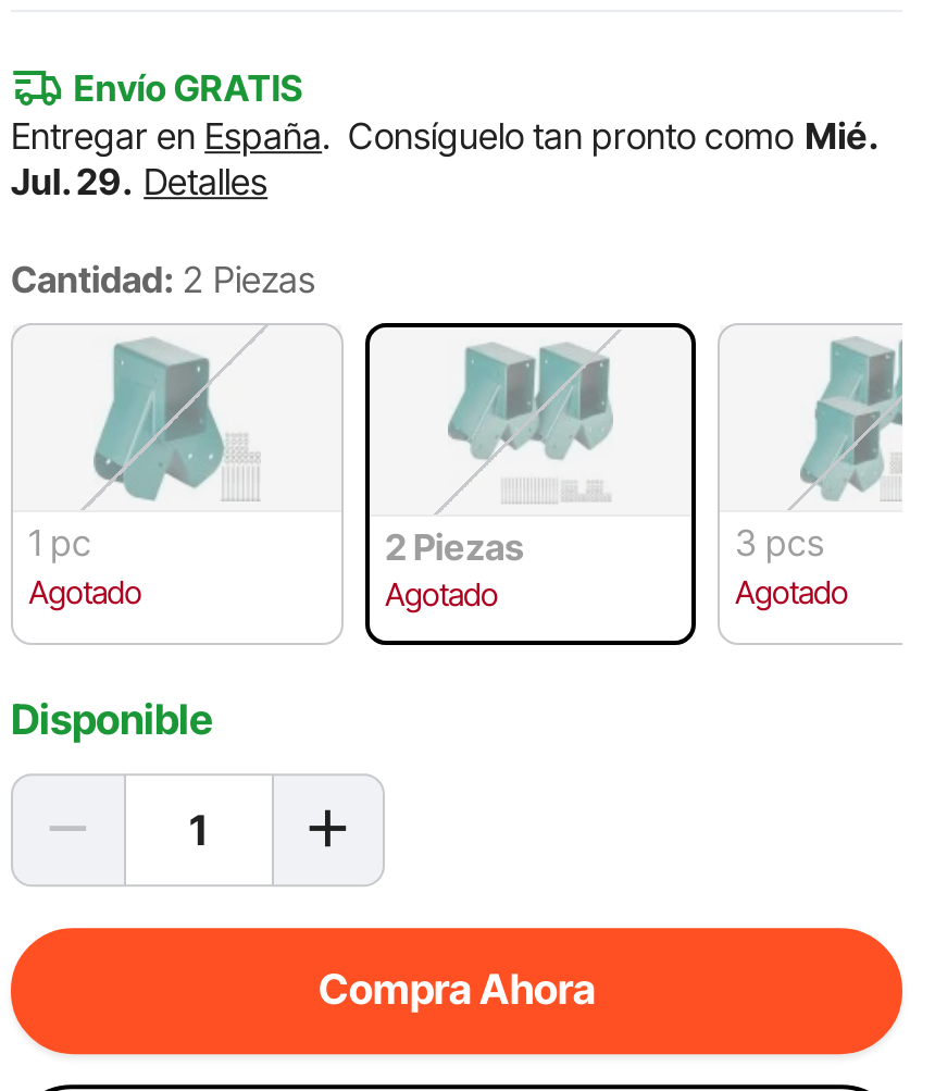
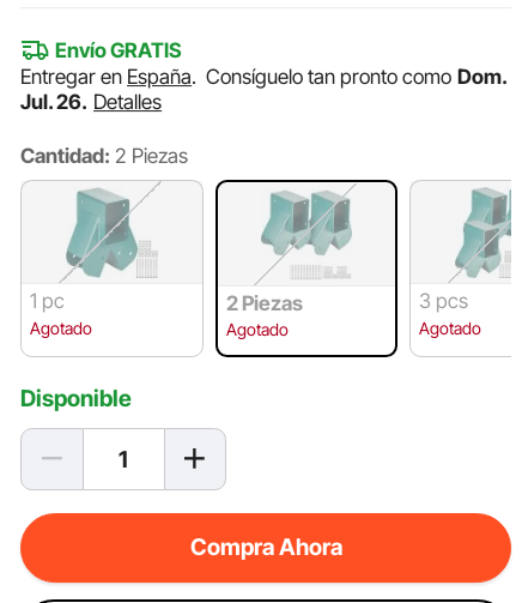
- Entregar en España. Consíguelo tan pronto como Mié.
+ Entregar en España. Consíguelo tan pronto como Dom.

- Jul. 29. Detalles
+ Jul. 26. Detalles
